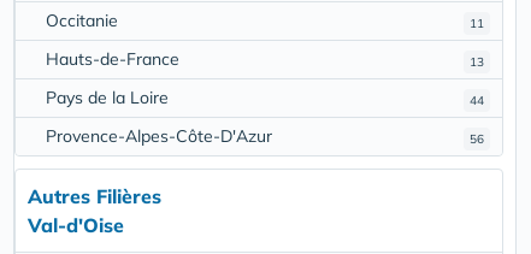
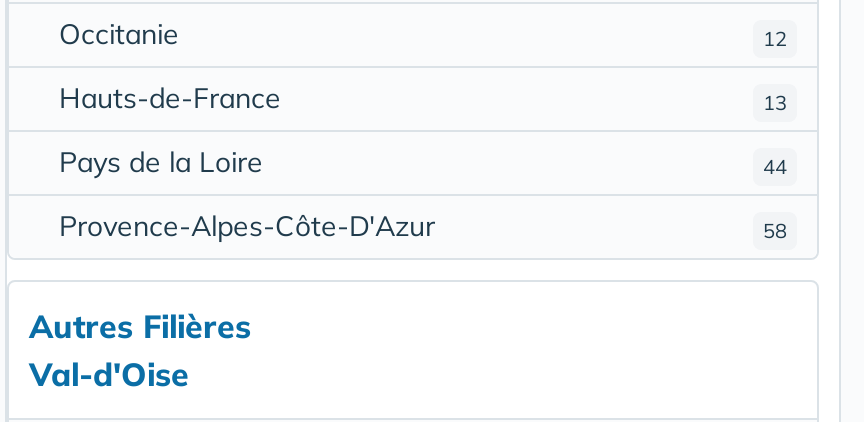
- 11
+ 12

- 56
+ 58
